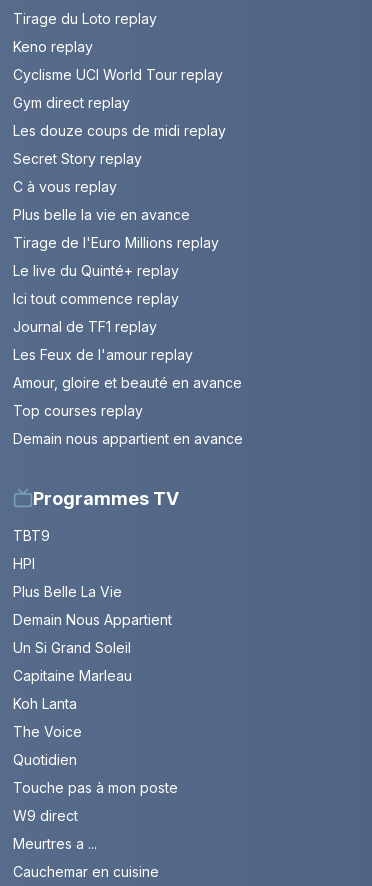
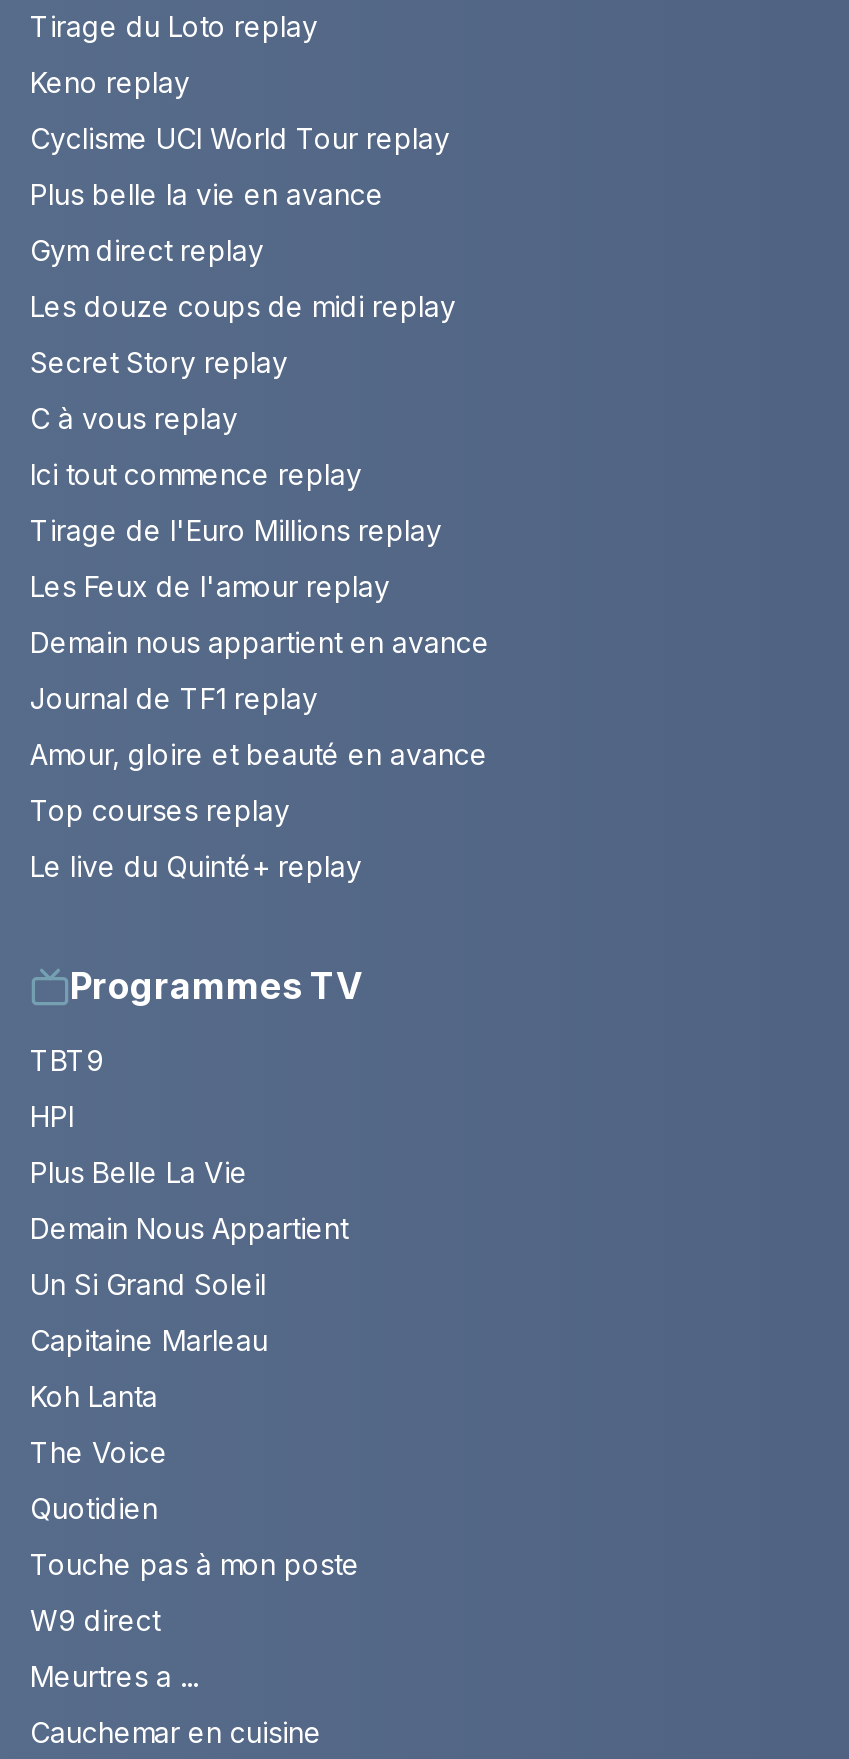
moved down: Gym direct replay | Les douze coups de midi replay | Secret Story replay | C à vous replay

moved up: Plus belle la vie en avance

moved down: Tirage de l'Euro Millions replay

moved down: Le live du Quinté+ replay

moved up: Ici tout commence replay

moved down: Journal de TF1 replay

moved up: Les Feux de l'amour replay

moved up: Demain nous appartient en avance
